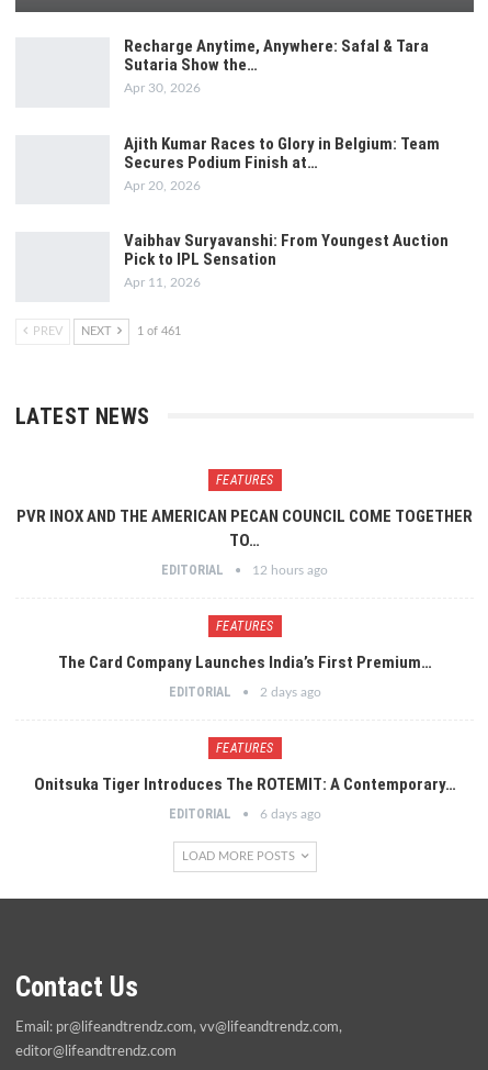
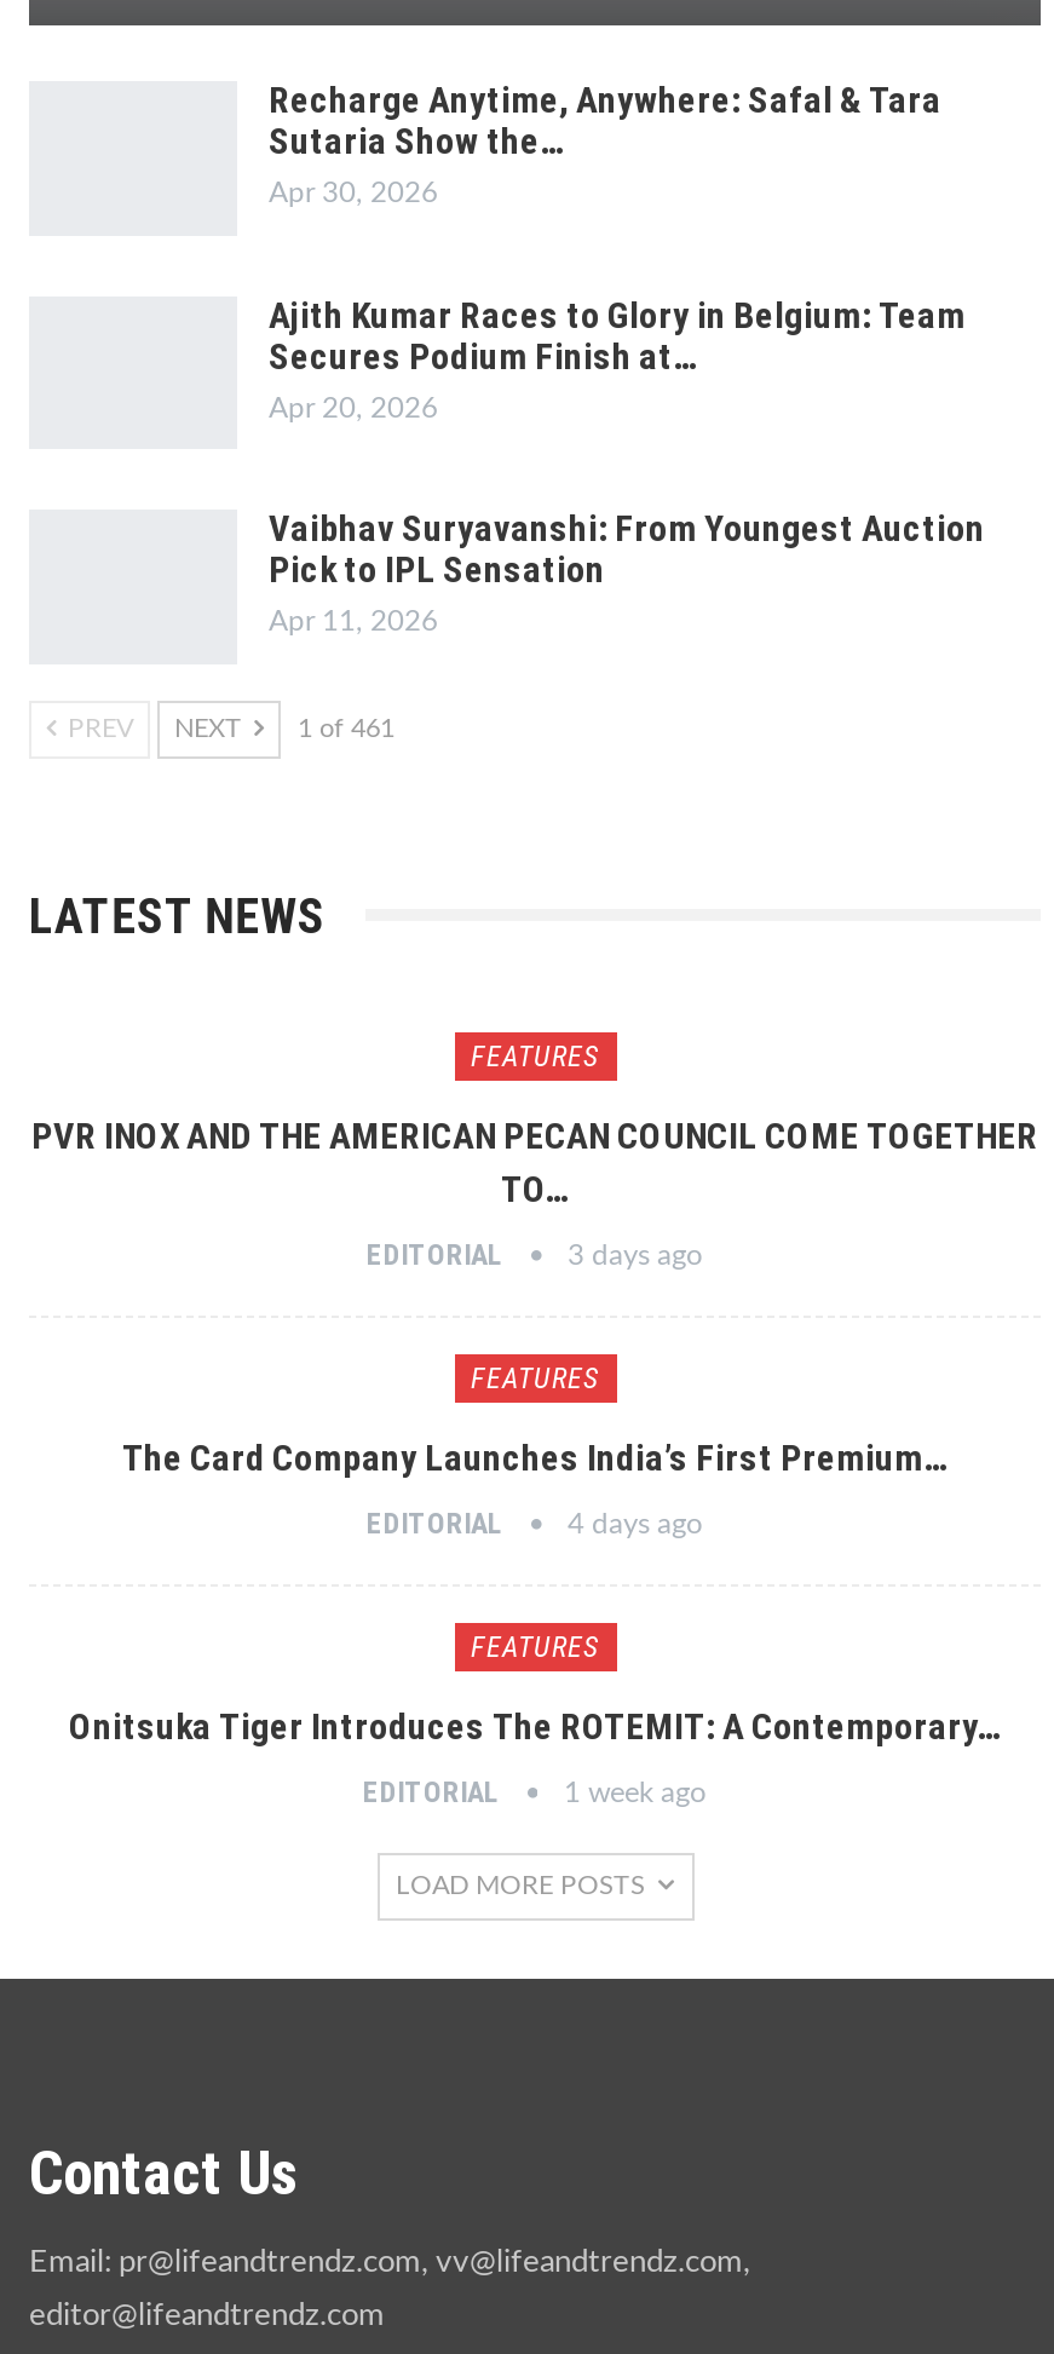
- EDITORIAL 12 hours ago
+ EDITORIAL 3 days ago

- EDITORIAL 2 days ago
+ EDITORIAL 4 days ago

- EDITORIAL 6 days ago
+ EDITORIAL 1 week ago
